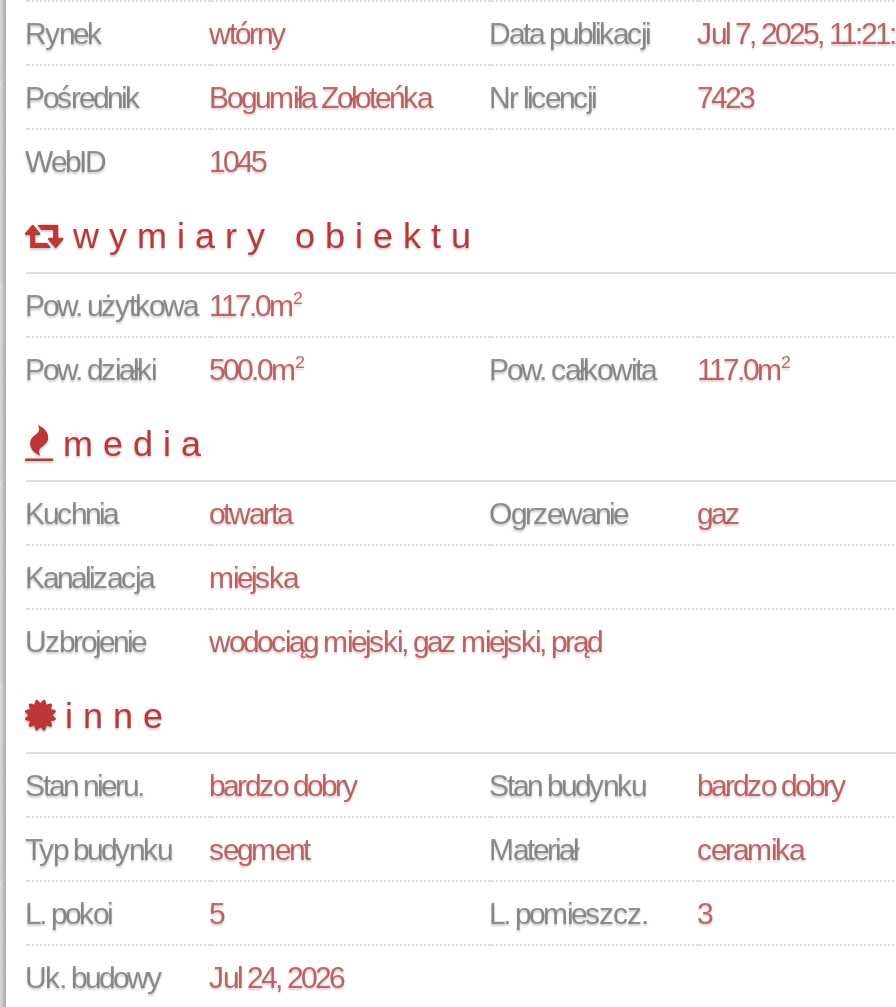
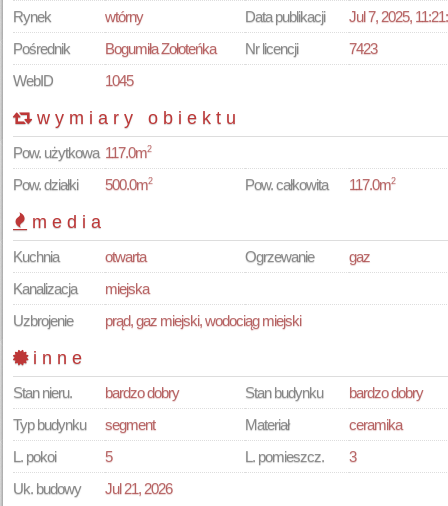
- wodociąg miejski, gaz miejski, prąd
+ prąd, gaz miejski, wodociąg miejski

- Uk. budowy Jul 24, 2026
+ Uk. budowy Jul 21, 2026
